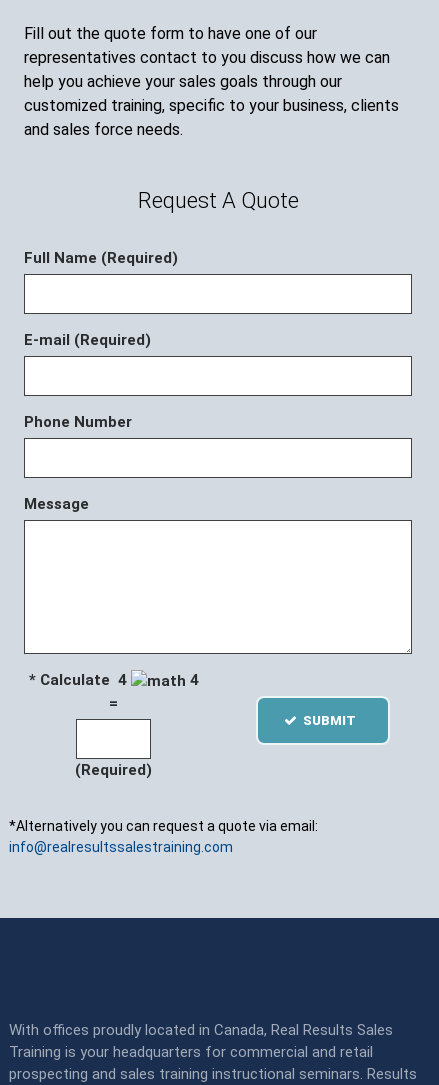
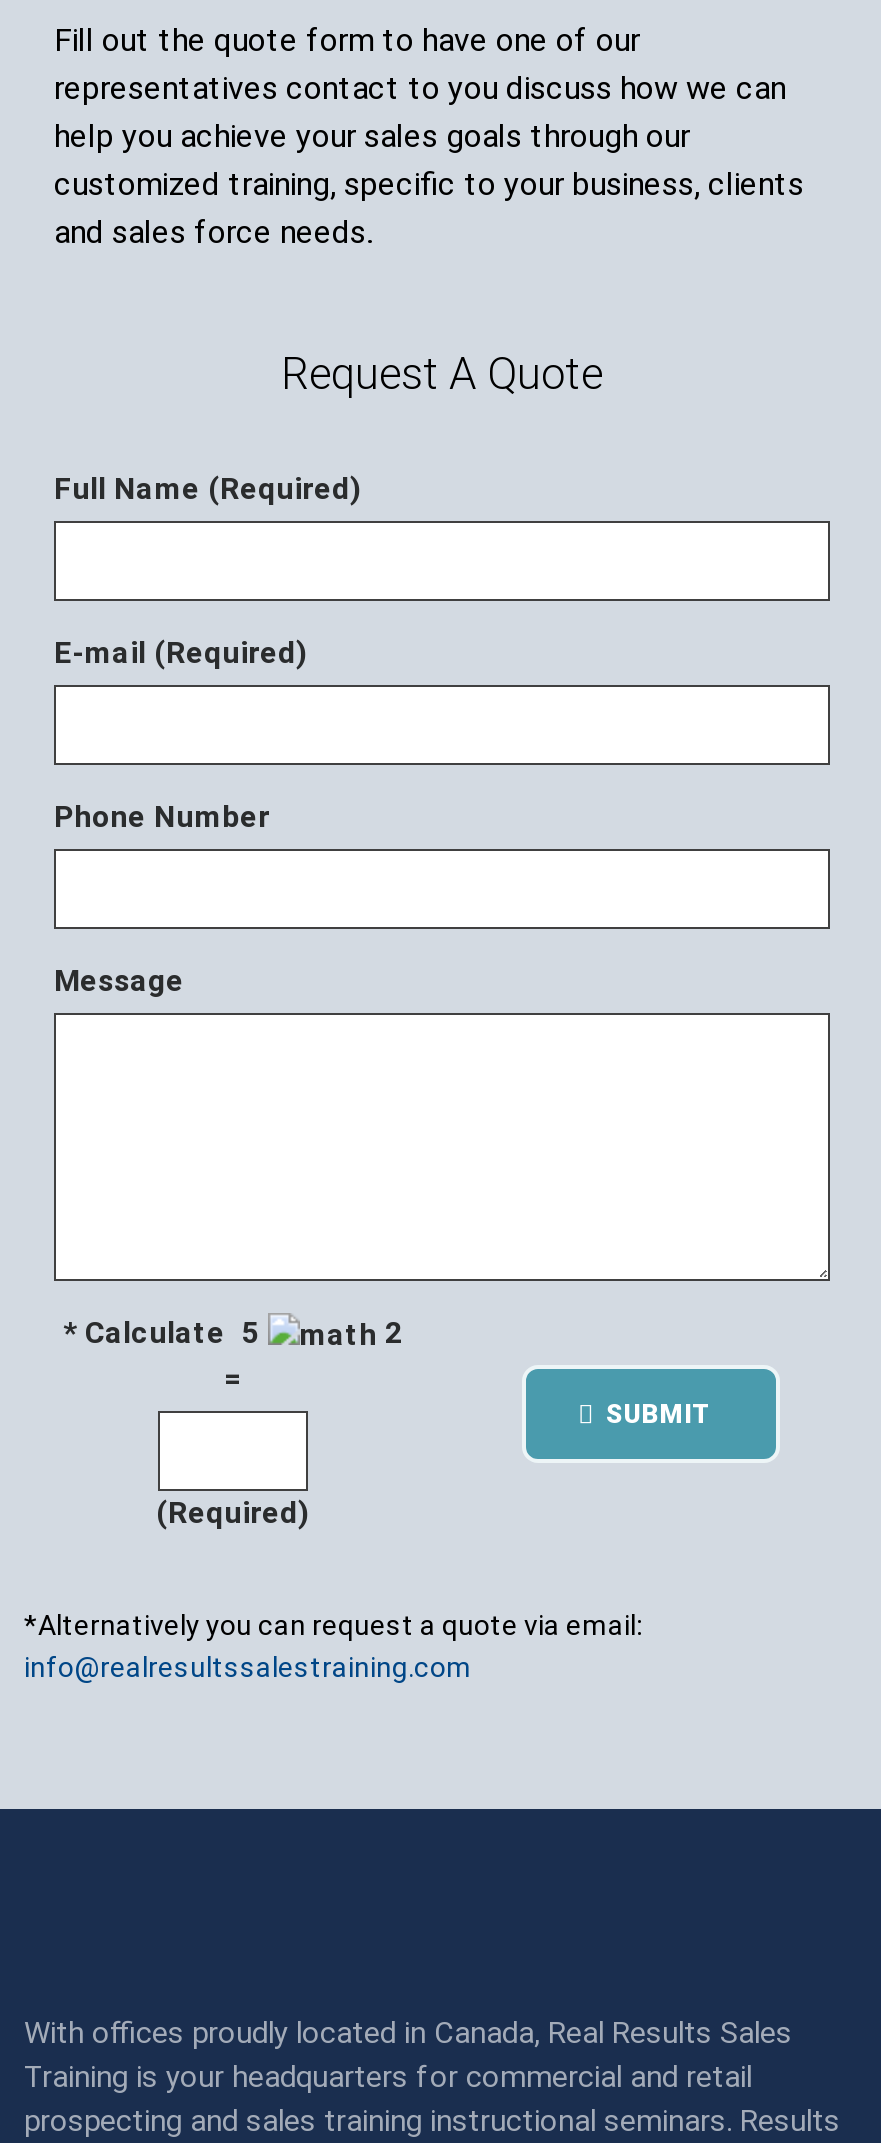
- * Calculate 4
+ * Calculate 5

- 4
+ 2
